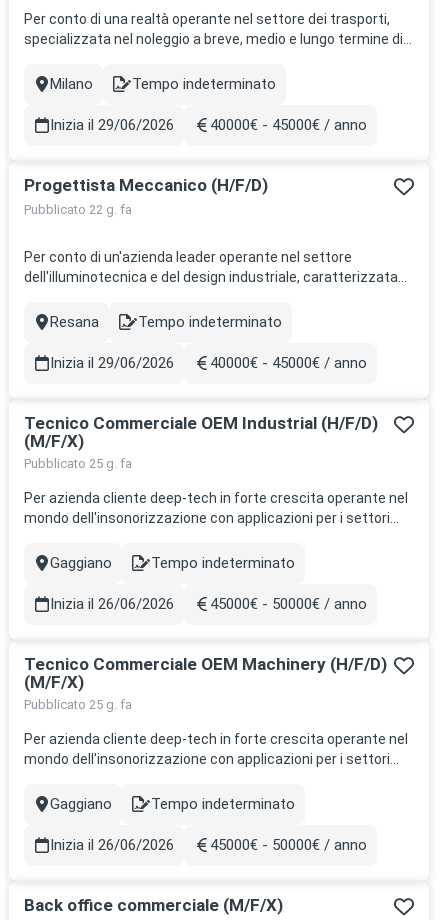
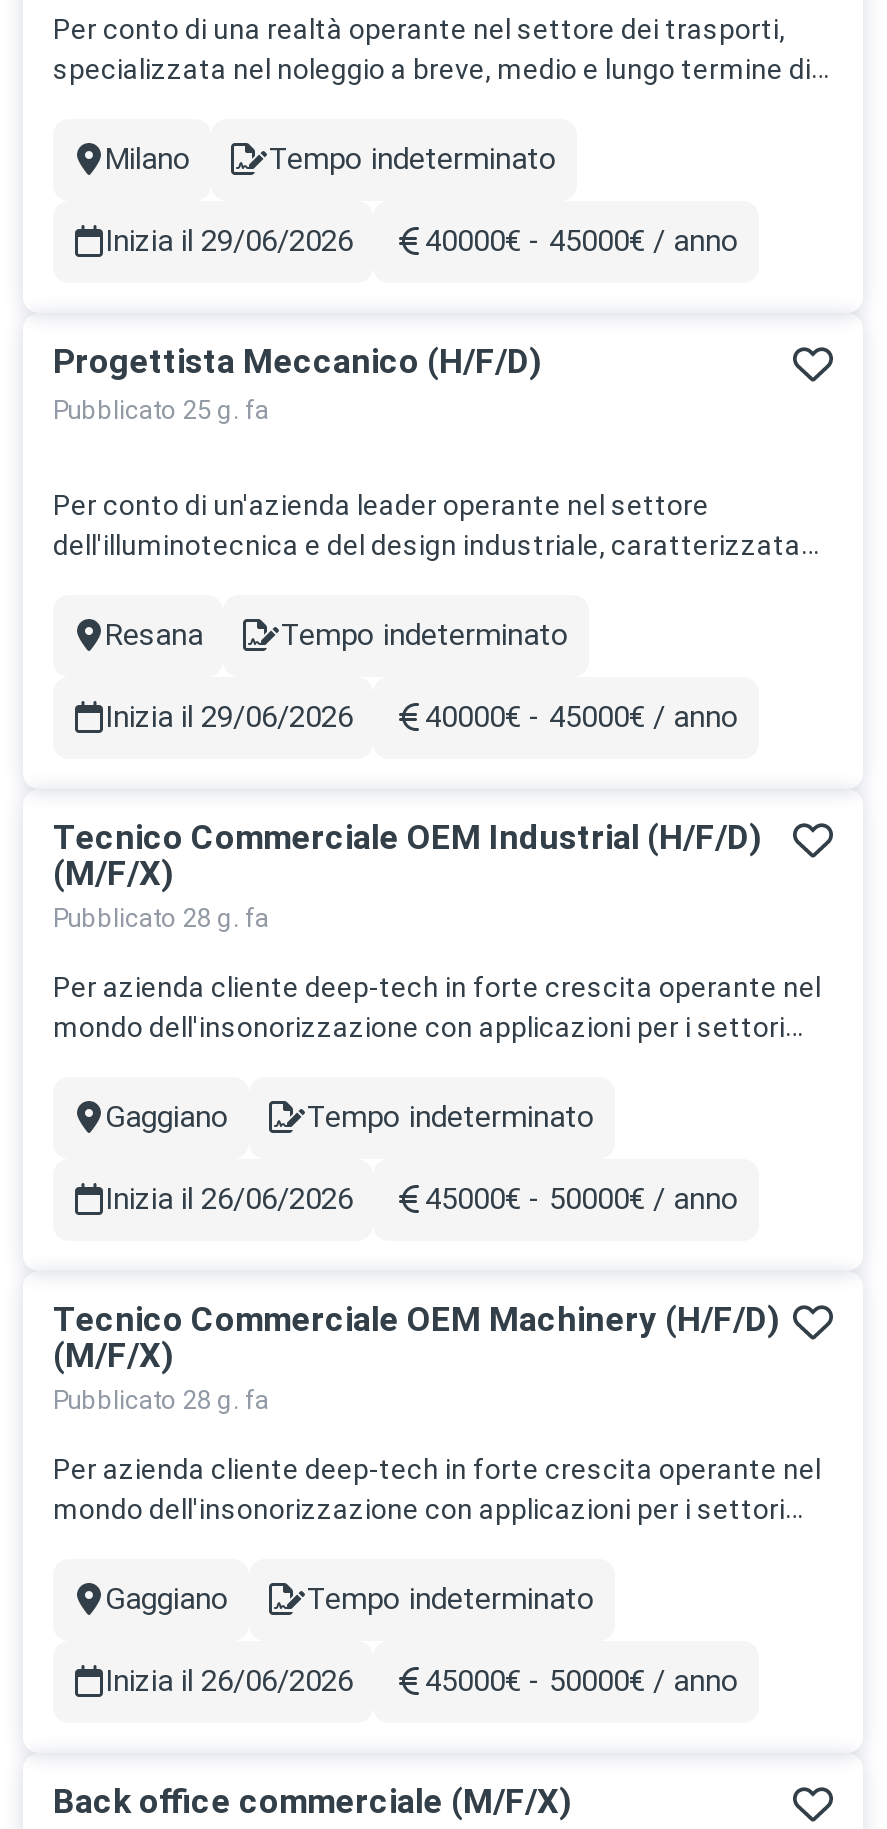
- Pubblicato 22 g. fa
+ Pubblicato 25 g. fa

- Pubblicato 25 g. fa
+ Pubblicato 28 g. fa

- Pubblicato 25 g. fa
+ Pubblicato 28 g. fa
